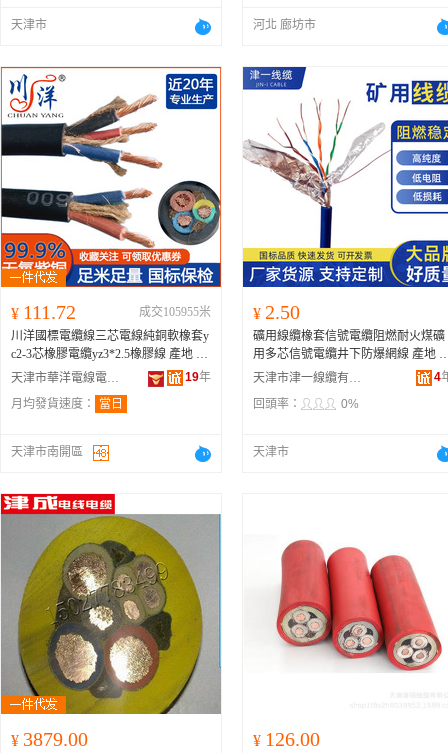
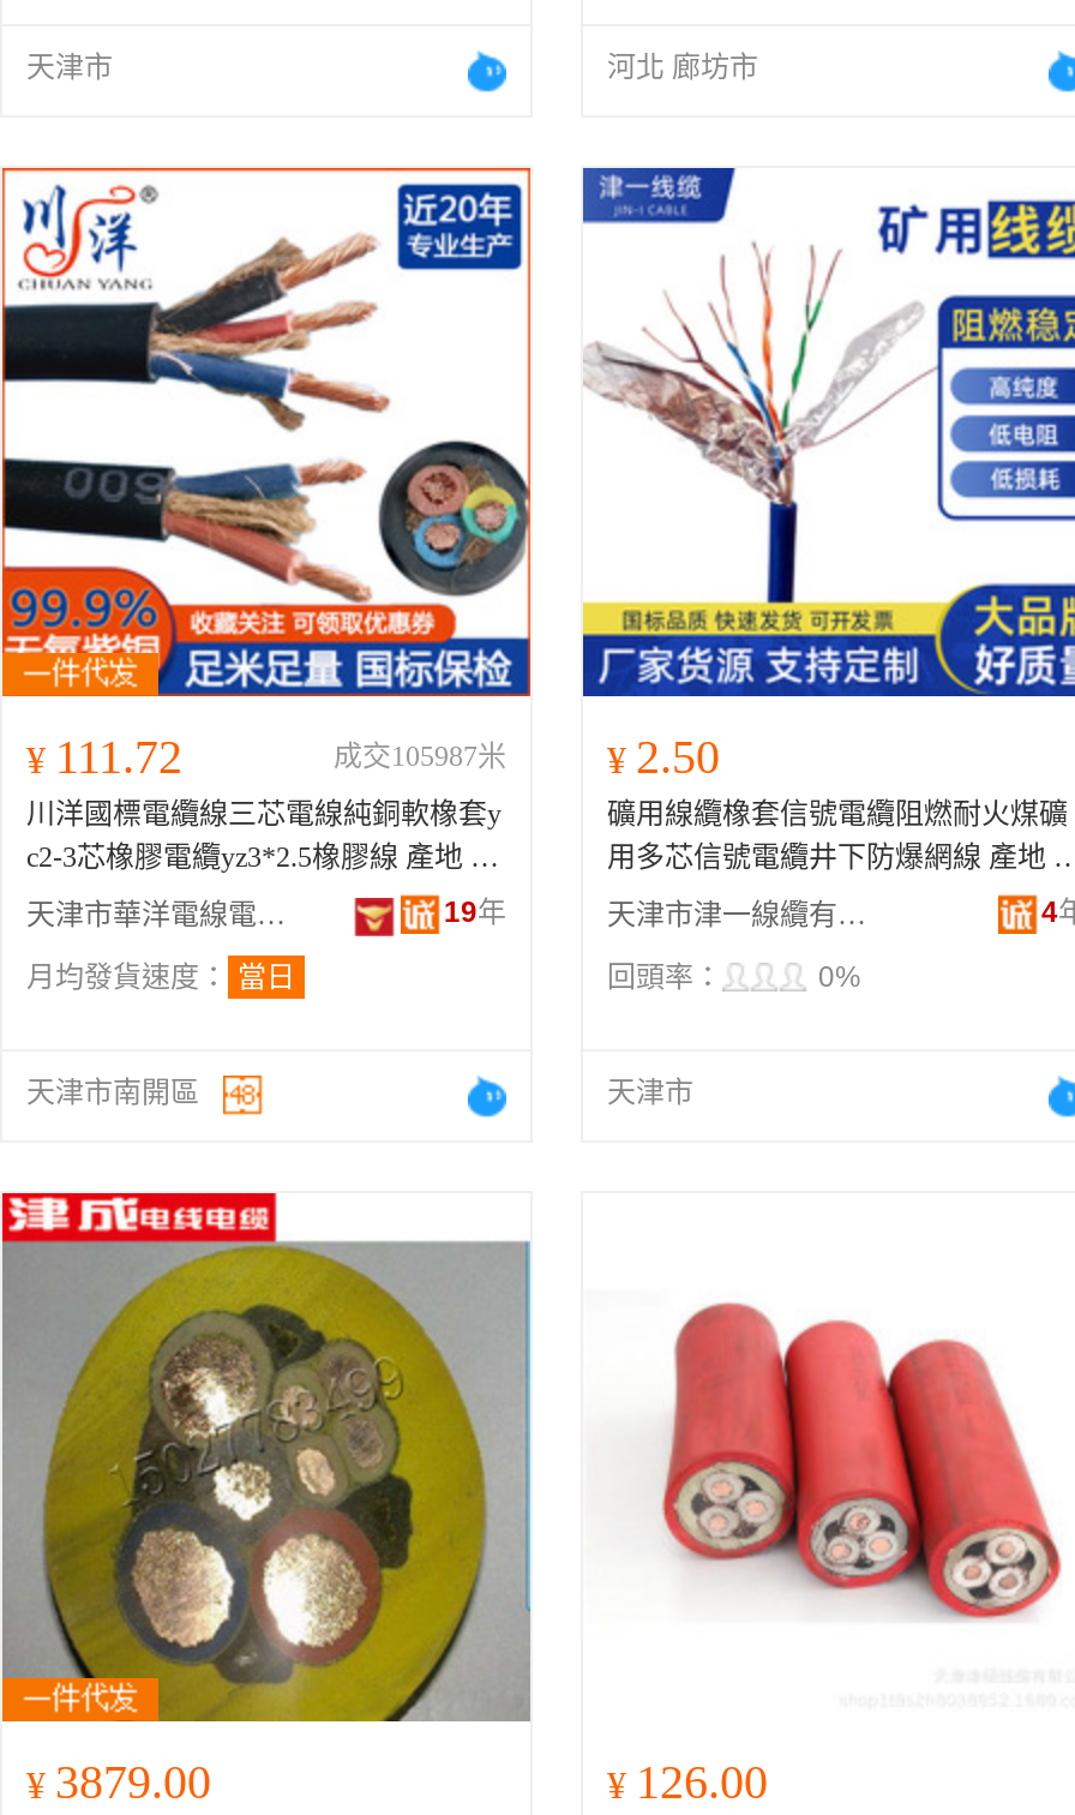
- 成交105955米
+ 成交105987米
